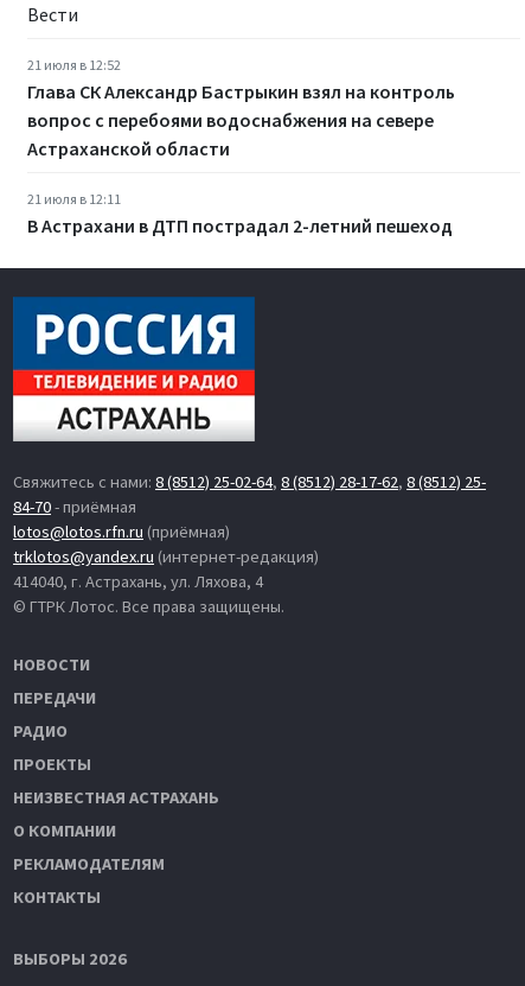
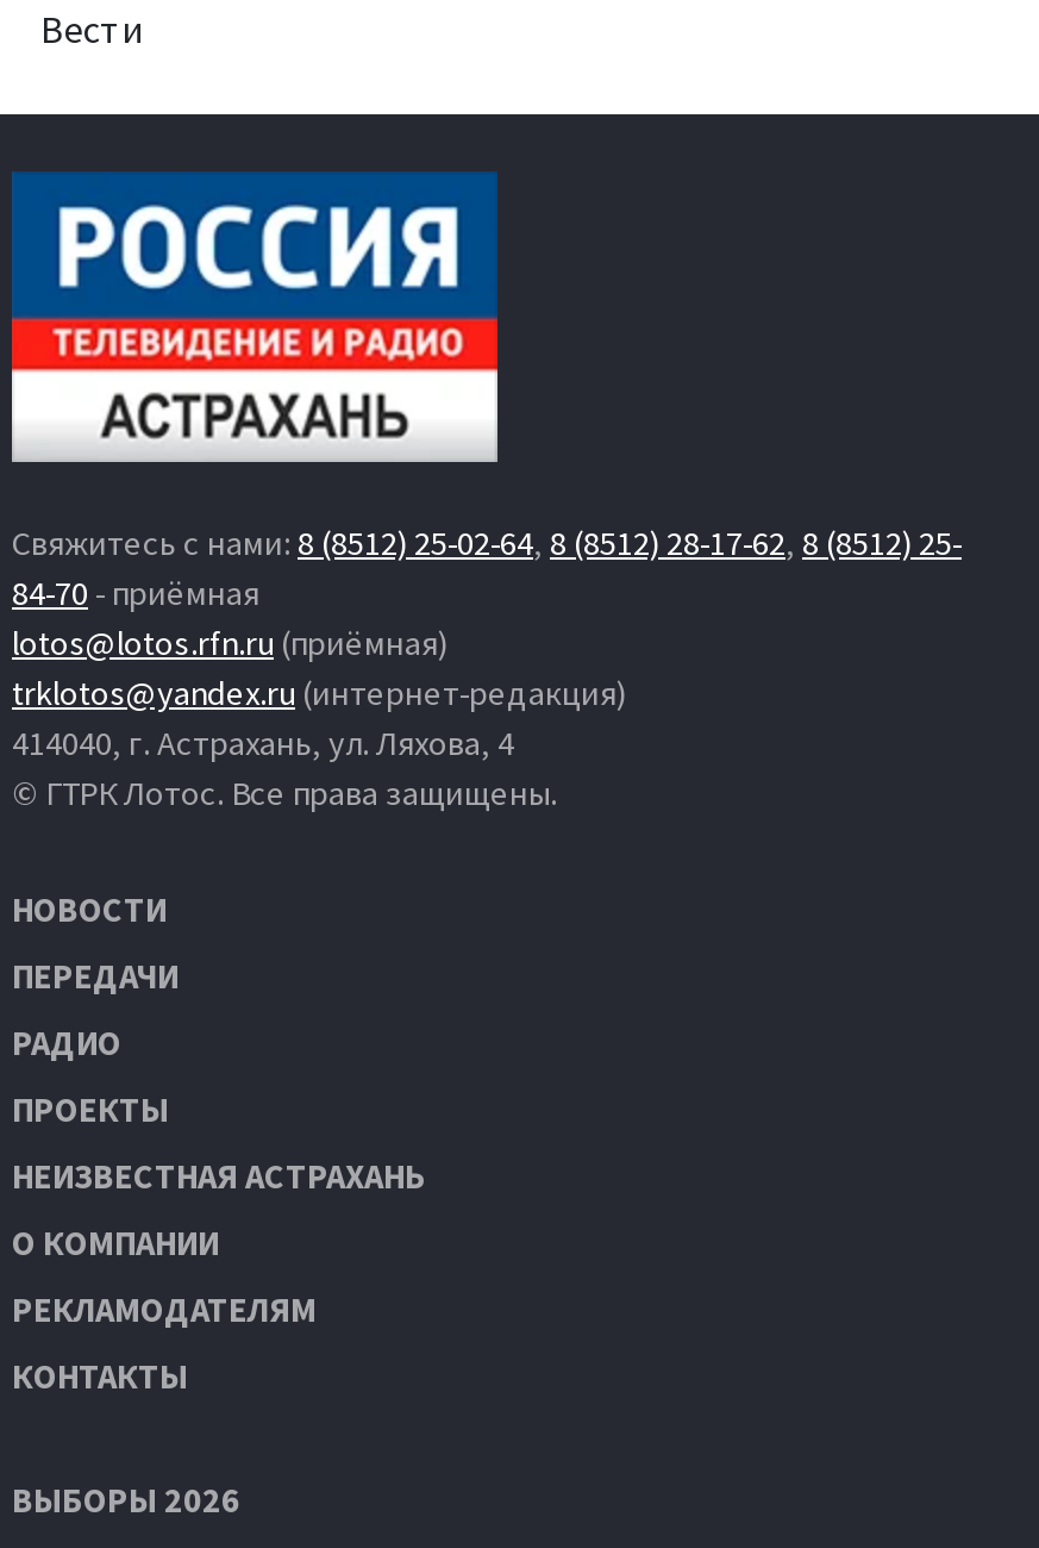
- 21 июля в 12:52
- Глава СК Александр Бастрыкин взял на контроль
- вопрос с перебоями водоснабжения на севере
- Астраханской области
- 21 июля в 12:11
- В Астрахани в ДТП пострадал 2-летний пешеход
